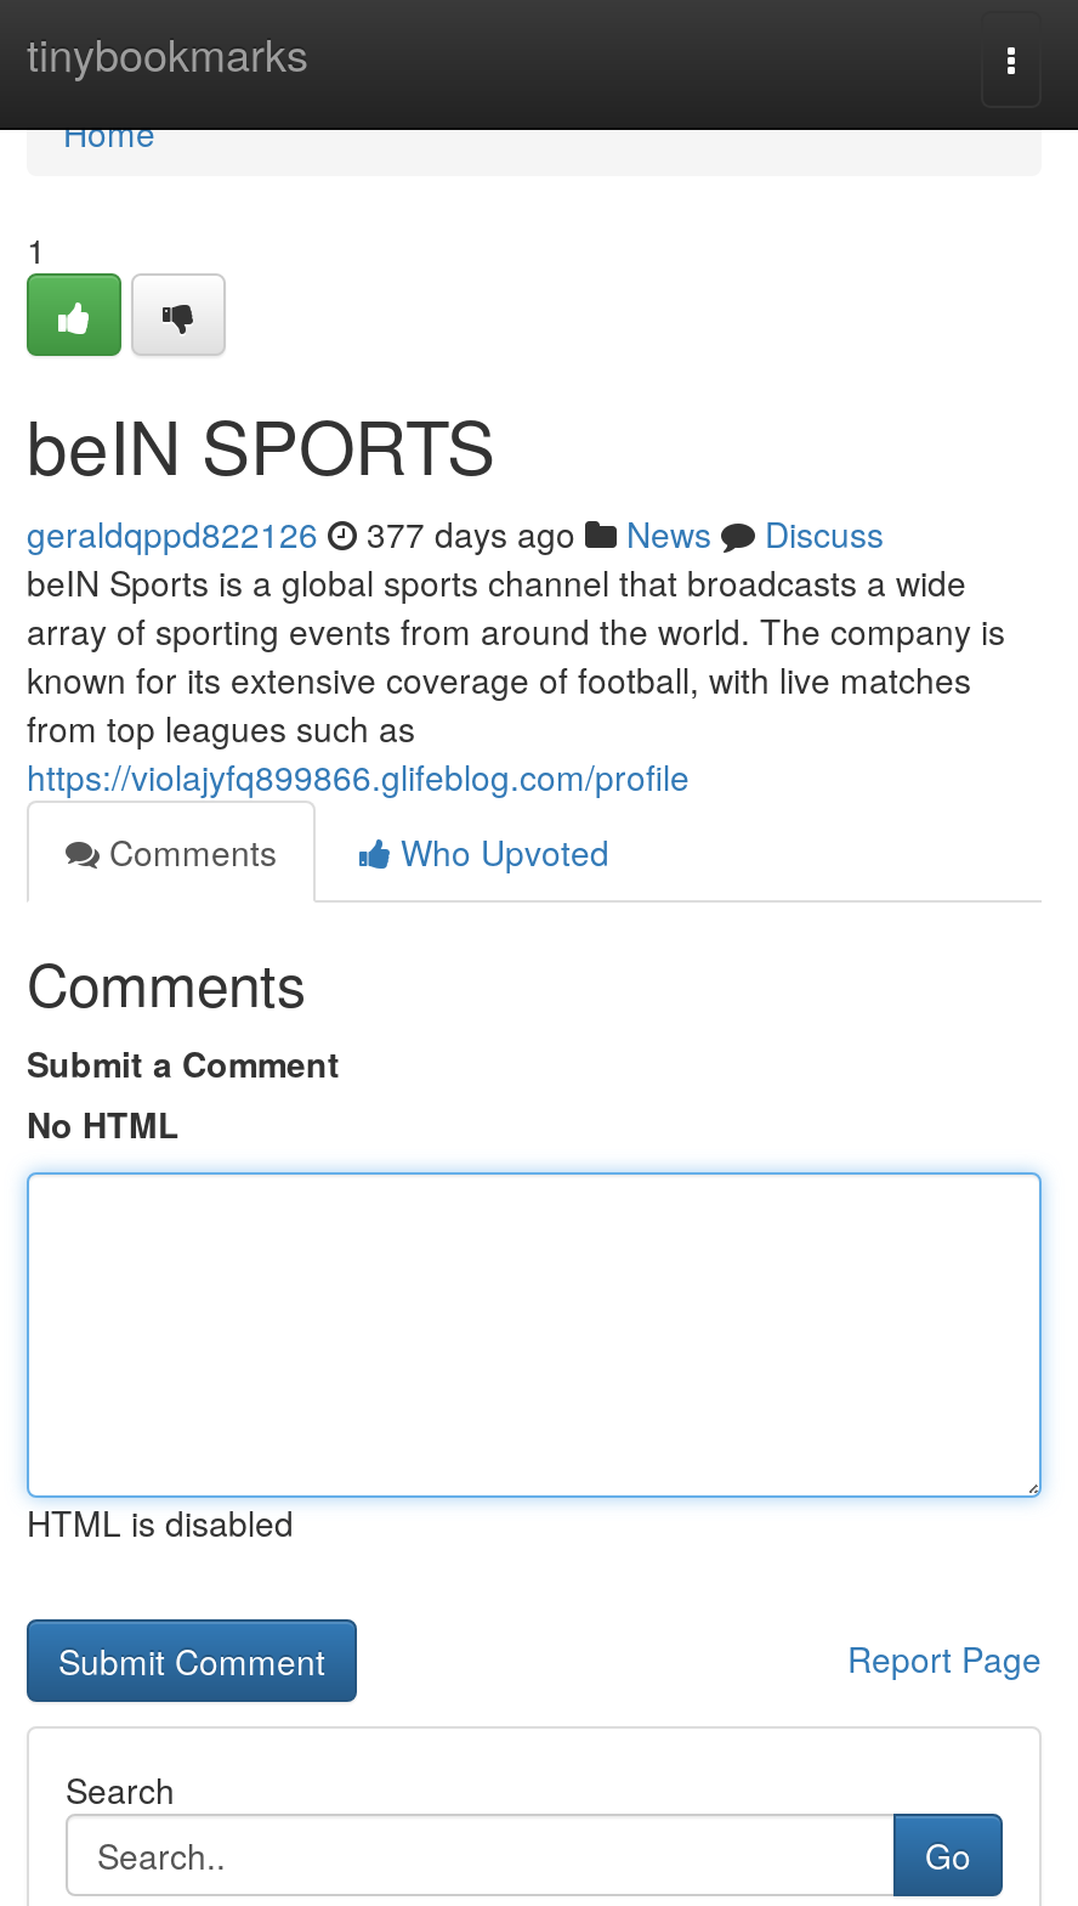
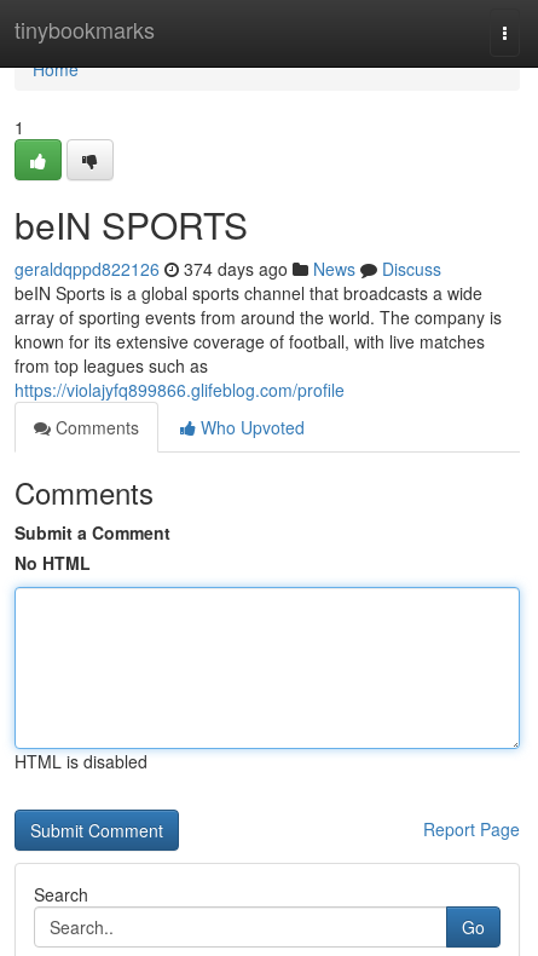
- geraldqppd822126 377 days ago News Discuss
+ geraldqppd822126 374 days ago News Discuss
